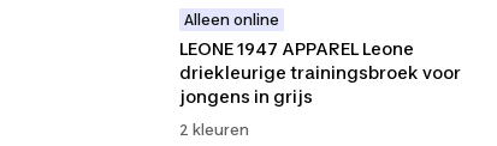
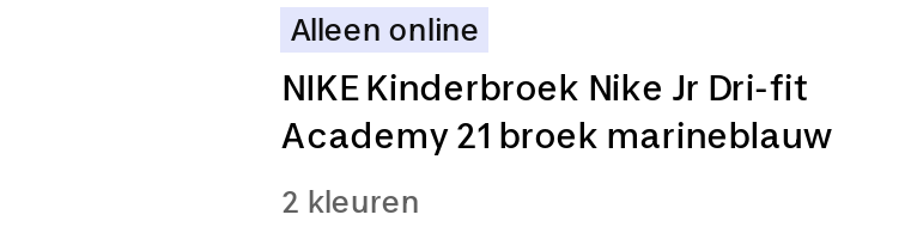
- LEONE 1947 APPAREL Leone
- driekleurige trainingsbroek voor
- jongens in grijs
+ NIKE Kinderbroek Nike Jr Dri-fit
+ Academy 21 broek marineblauw
